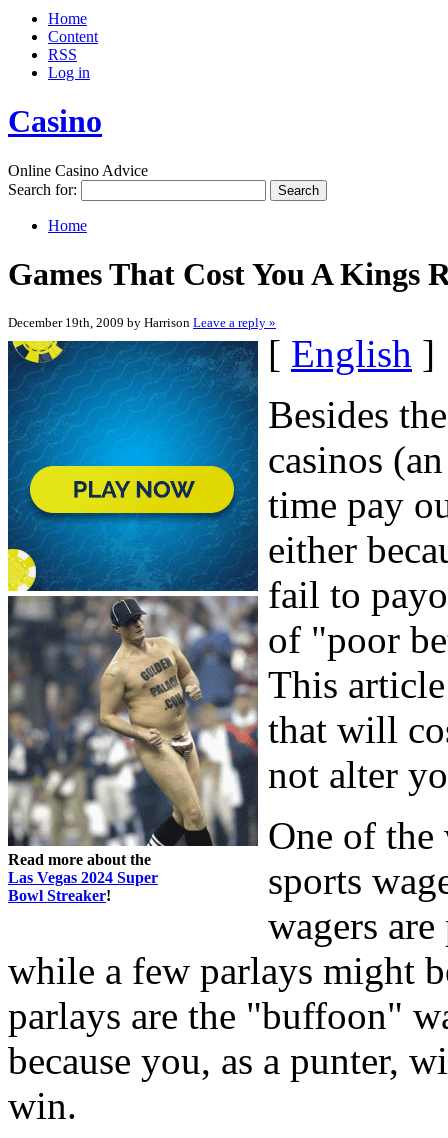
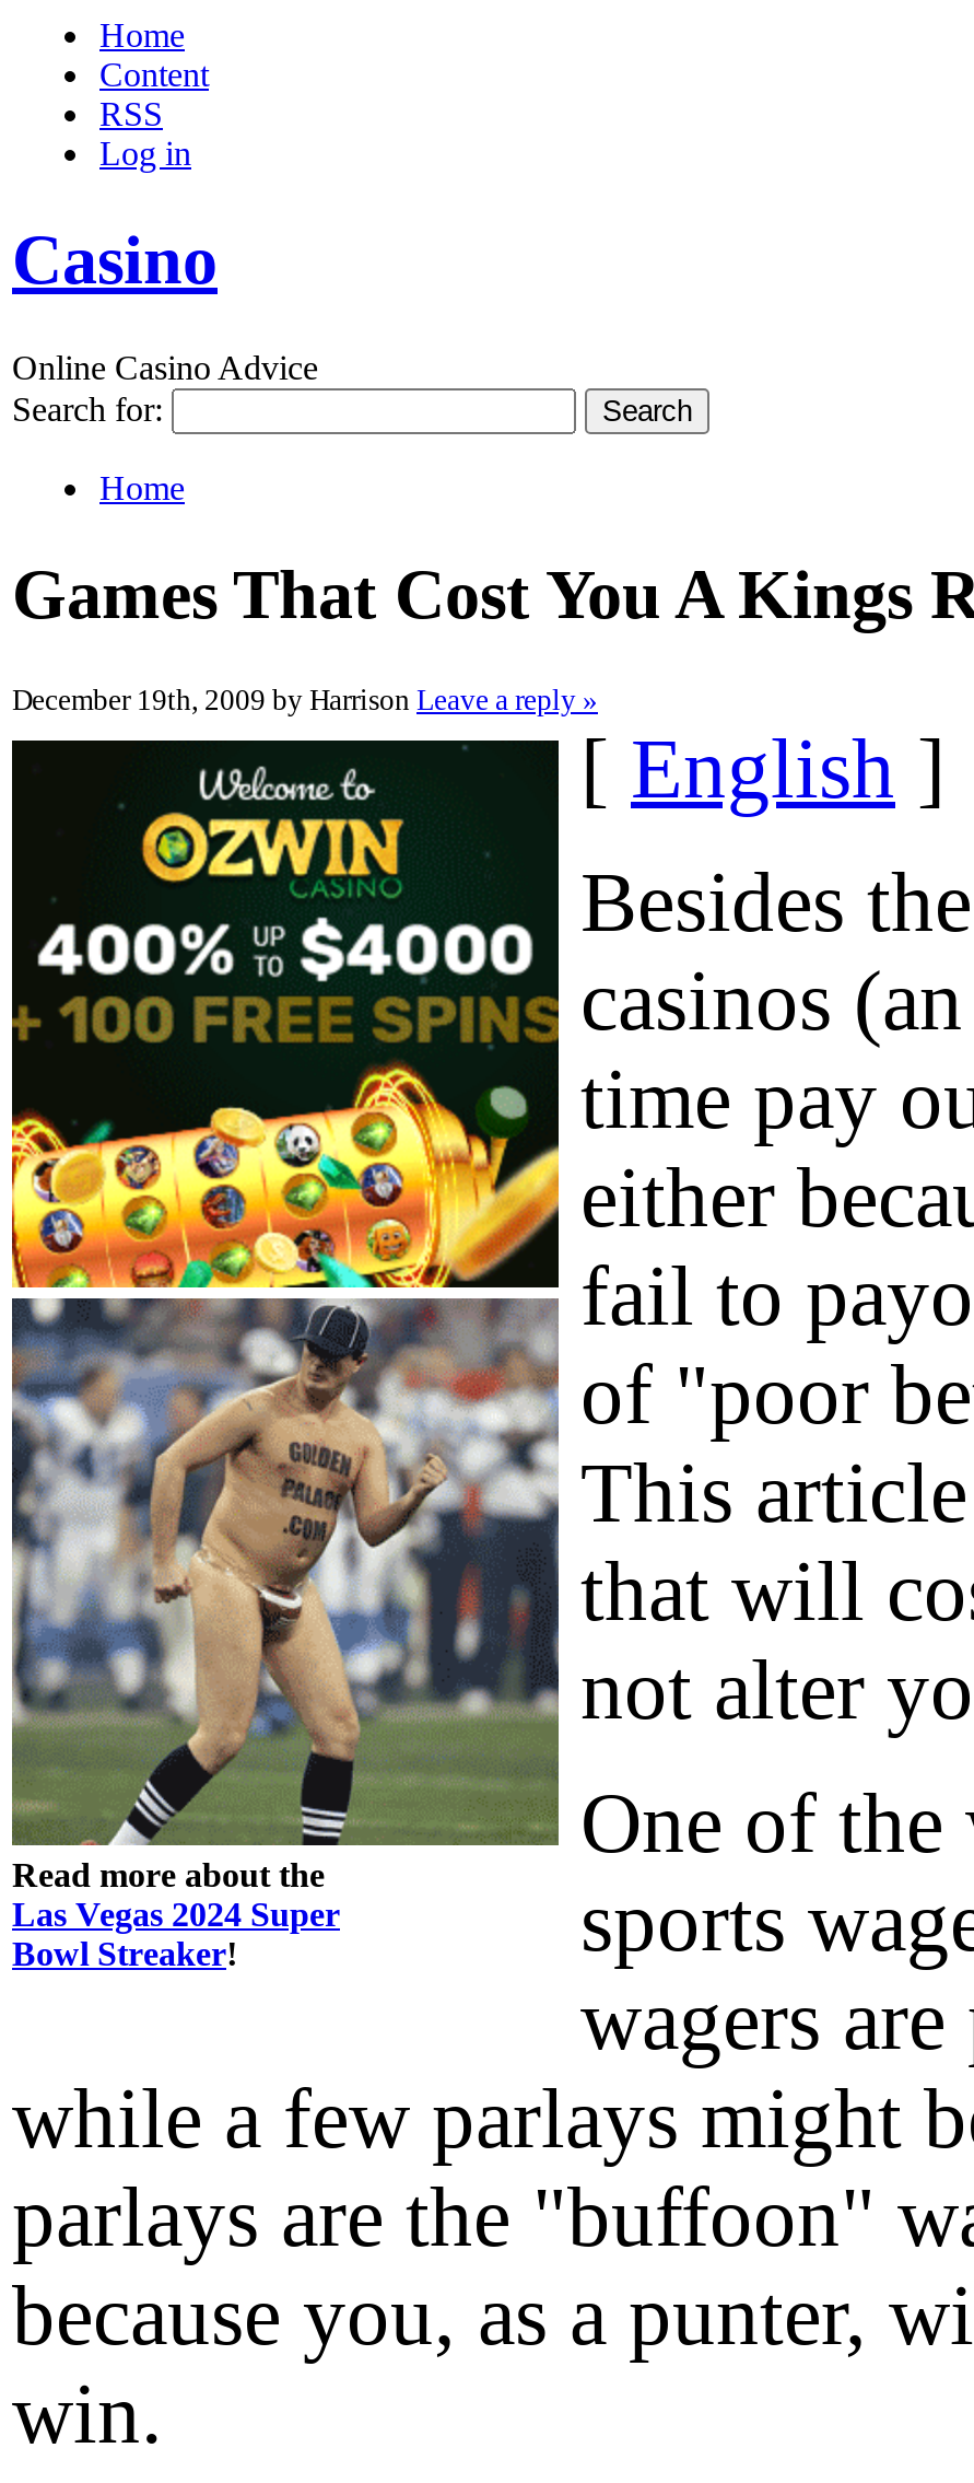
- [image]
+ [image]
